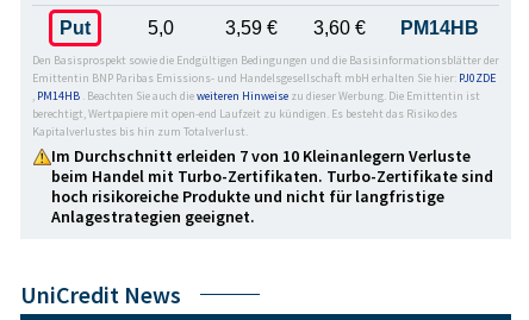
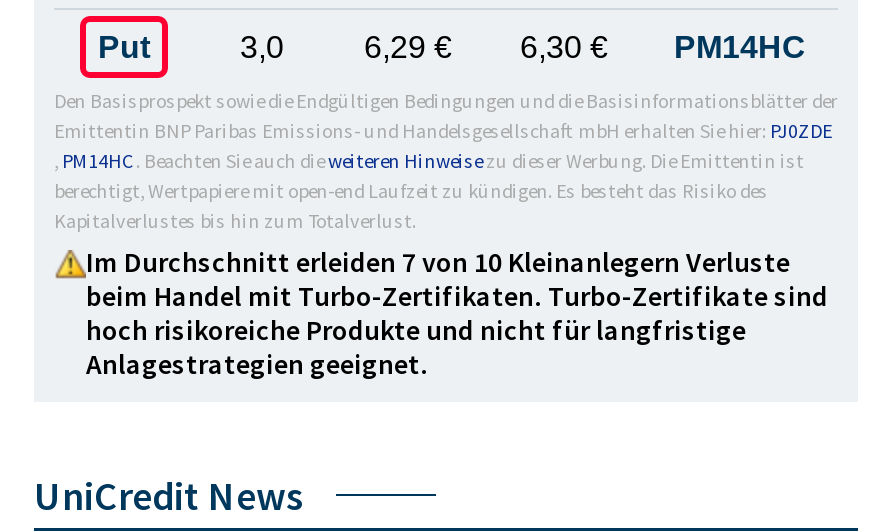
- 5,0
- 3,59 €
- 3,60 €
- PM14HB
+ 3,0
+ 6,29 €
+ 6,30 €
+ PM14HC

- , PM14HB. Beachten Sie auch dieweiteren Hinweisezu dieser Werbung. Die Emittentin ist
+ , PM14HC. Beachten Sie auch dieweiteren Hinweisezu dieser Werbung. Die Emittentin ist
